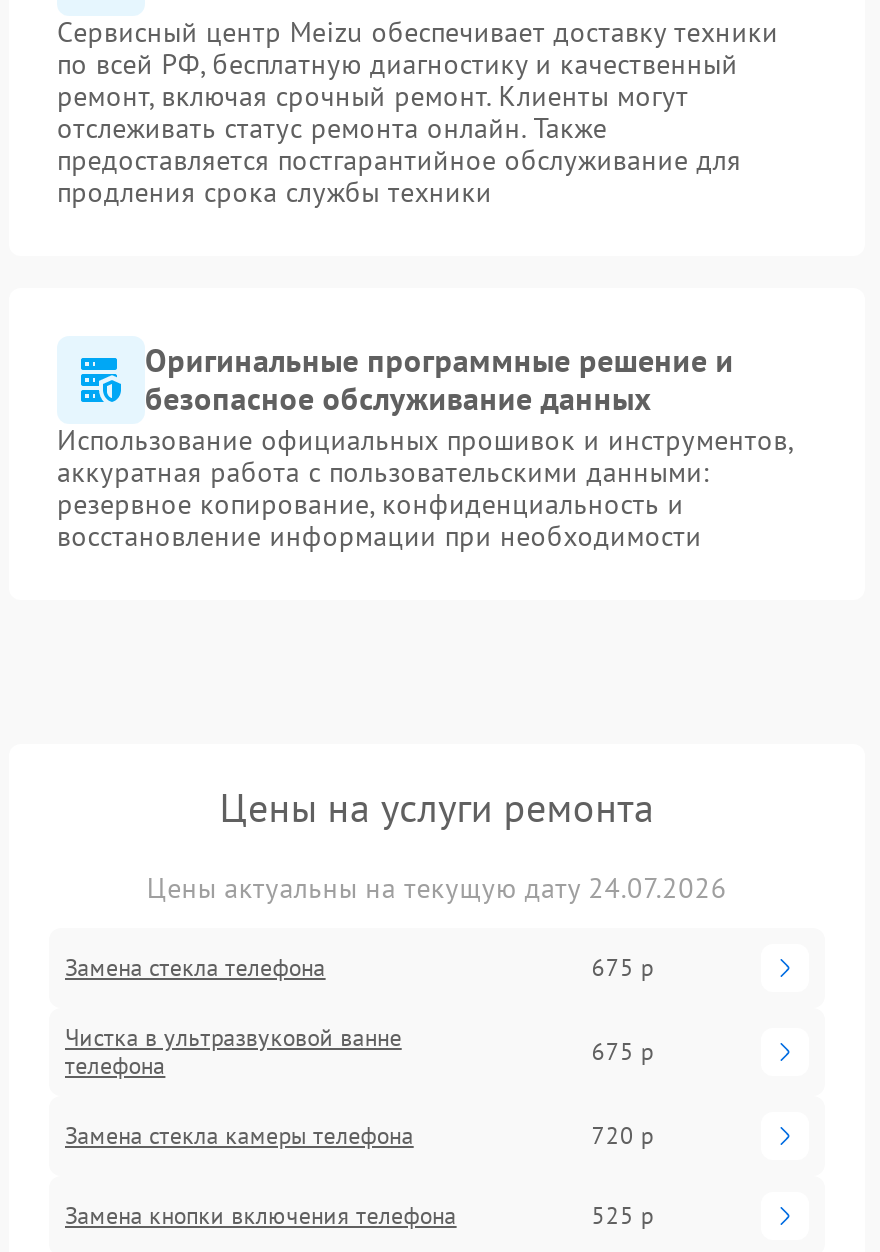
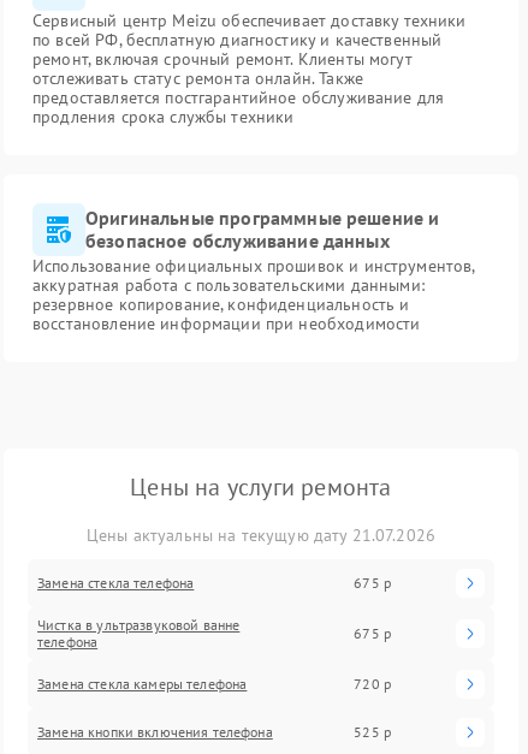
- Цены актуальны на текущую дату 24.07.2026
+ Цены актуальны на текущую дату 21.07.2026
